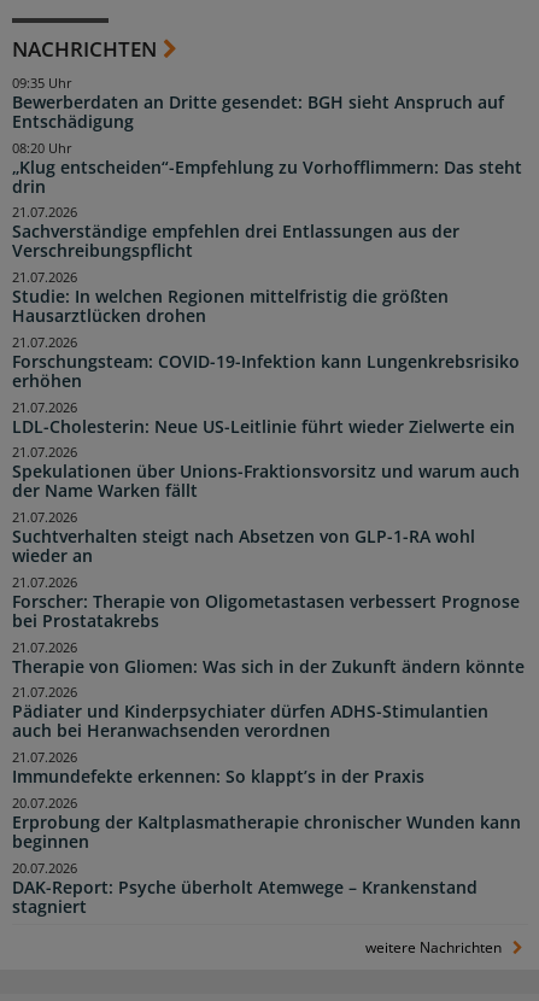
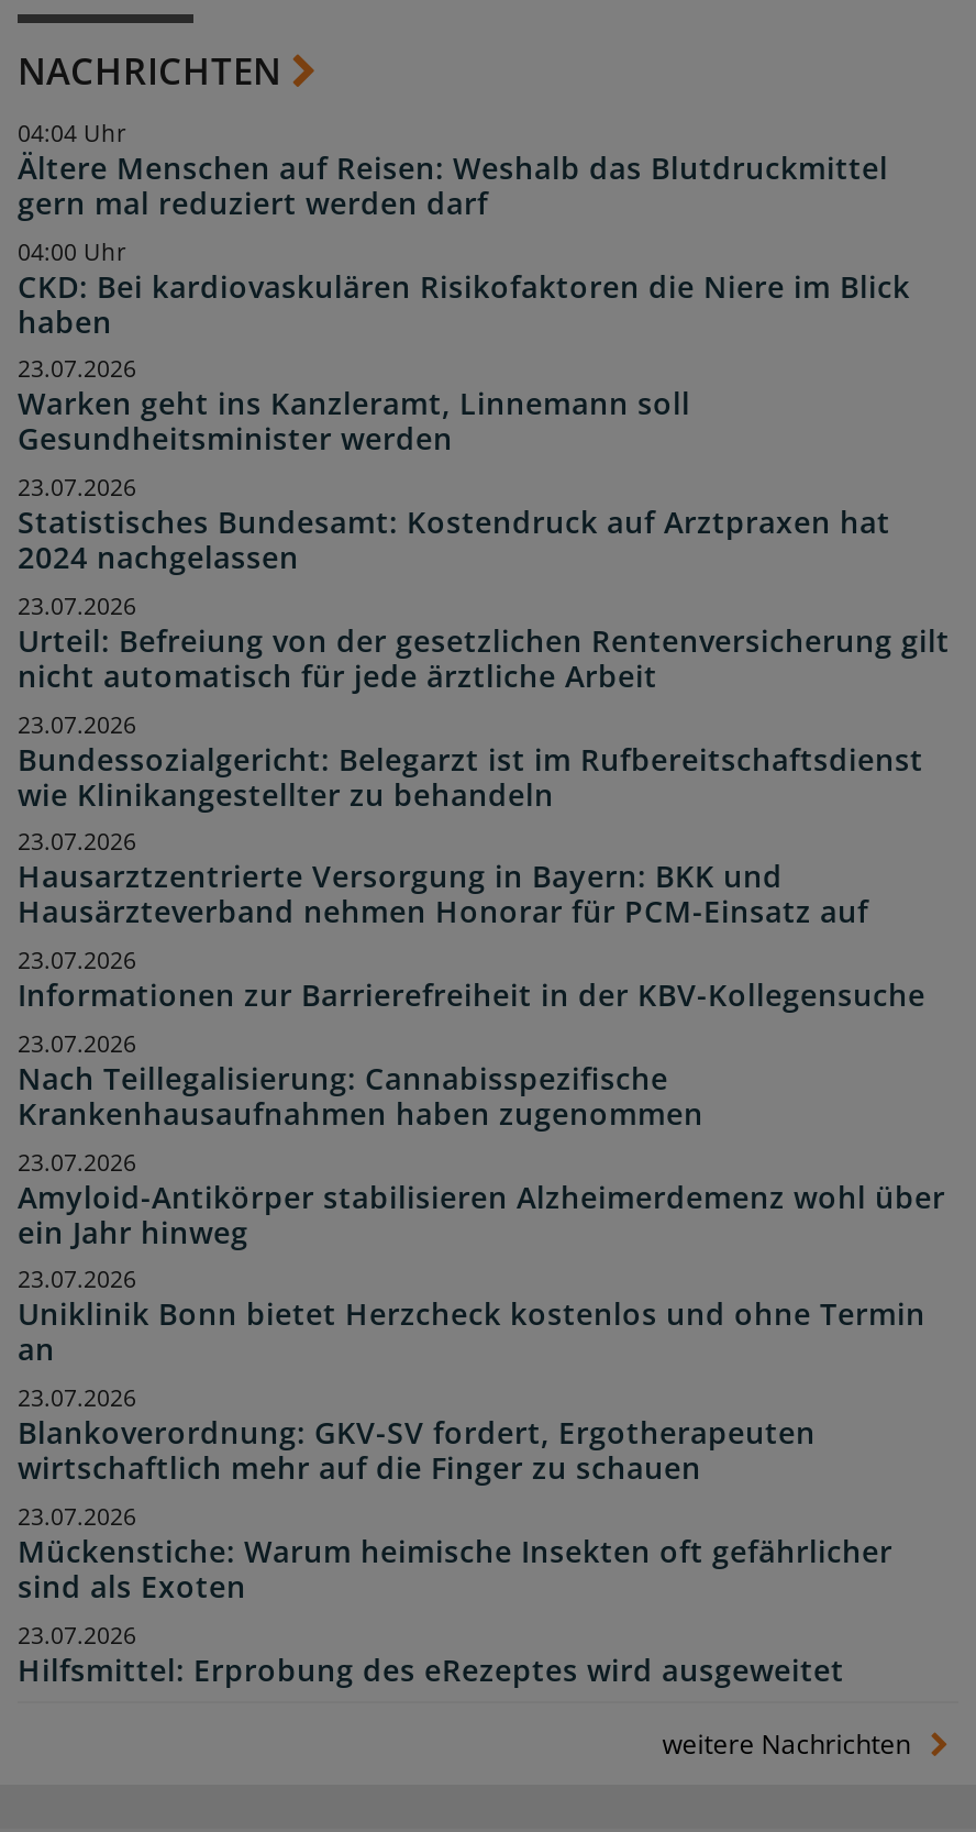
- 09:35 Uhr
+ 04:04 Uhr

- Bewerberdaten an Dritte gesendet: BGH sieht Anspruch auf
- Entschädigung
+ Ältere Menschen auf Reisen: Weshalb das Blutdruckmittel
+ gern mal reduziert werden darf

- 08:20 Uhr
+ 04:00 Uhr

- „Klug entscheiden“-Empfehlung zu Vorhofflimmern: Das steht
- drin
+ CKD: Bei kardiovaskulären Risikofaktoren die Niere im Blick
+ haben

- 21.07.2026
+ 23.07.2026

- Sachverständige empfehlen drei Entlassungen aus der
- Verschreibungspflicht
+ Warken geht ins Kanzleramt, Linnemann soll
+ Gesundheitsminister werden

- 21.07.2026
+ 23.07.2026

- Studie: In welchen Regionen mittelfristig die größten
- Hausarztlücken drohen
+ Statistisches Bundesamt: Kostendruck auf Arztpraxen hat
+ 2024 nachgelassen

- 21.07.2026
+ 23.07.2026

- Forschungsteam: COVID-19-Infektion kann Lungenkrebsrisiko
- erhöhen
+ Urteil: Befreiung von der gesetzlichen Rentenversicherung gilt
+ nicht automatisch für jede ärztliche Arbeit

- 21.07.2026
+ 23.07.2026

- LDL-Cholesterin: Neue US-Leitlinie führt wieder Zielwerte ein
+ Bundessozialgericht: Belegarzt ist im Rufbereitschaftsdienst
+ wie Klinikangestellter zu behandeln

- 21.07.2026
+ 23.07.2026

- Spekulationen über Unions-Fraktionsvorsitz und warum auch
- der Name Warken fällt
+ Hausarztzentrierte Versorgung in Bayern: BKK und
+ Hausärzteverband nehmen Honorar für PCM-Einsatz auf

- 21.07.2026
+ 23.07.2026

- Suchtverhalten steigt nach Absetzen von GLP-1-RA wohl
- wieder an
+ Informationen zur Barrierefreiheit in der KBV-Kollegensuche

- 21.07.2026
+ 23.07.2026

- Forscher: Therapie von Oligometastasen verbessert Prognose
- bei Prostatakrebs
+ Nach Teillegalisierung: Cannabisspezifische
+ Krankenhausaufnahmen haben zugenommen

- 21.07.2026
+ 23.07.2026

- Therapie von Gliomen: Was sich in der Zukunft ändern könnte
+ Amyloid-Antikörper stabilisieren Alzheimerdemenz wohl über
+ ein Jahr hinweg

- 21.07.2026
+ 23.07.2026

- Pädiater und Kinderpsychiater dürfen ADHS-Stimulantien
- auch bei Heranwachsenden verordnen
+ Uniklinik Bonn bietet Herzcheck kostenlos und ohne Termin
+ an

- 21.07.2026
+ 23.07.2026

- Immundefekte erkennen: So klappt’s in der Praxis
+ Blankoverordnung: GKV-SV fordert, Ergotherapeuten
+ wirtschaftlich mehr auf die Finger zu schauen

- 20.07.2026
+ 23.07.2026

- Erprobung der Kaltplasmatherapie chronischer Wunden kann
- beginnen
+ Mückenstiche: Warum heimische Insekten oft gefährlicher
+ sind als Exoten

- 20.07.2026
+ 23.07.2026

- DAK-Report: Psyche überholt Atemwege – Krankenstand
- stagniert
+ Hilfsmittel: Erprobung des eRezeptes wird ausgeweitet
